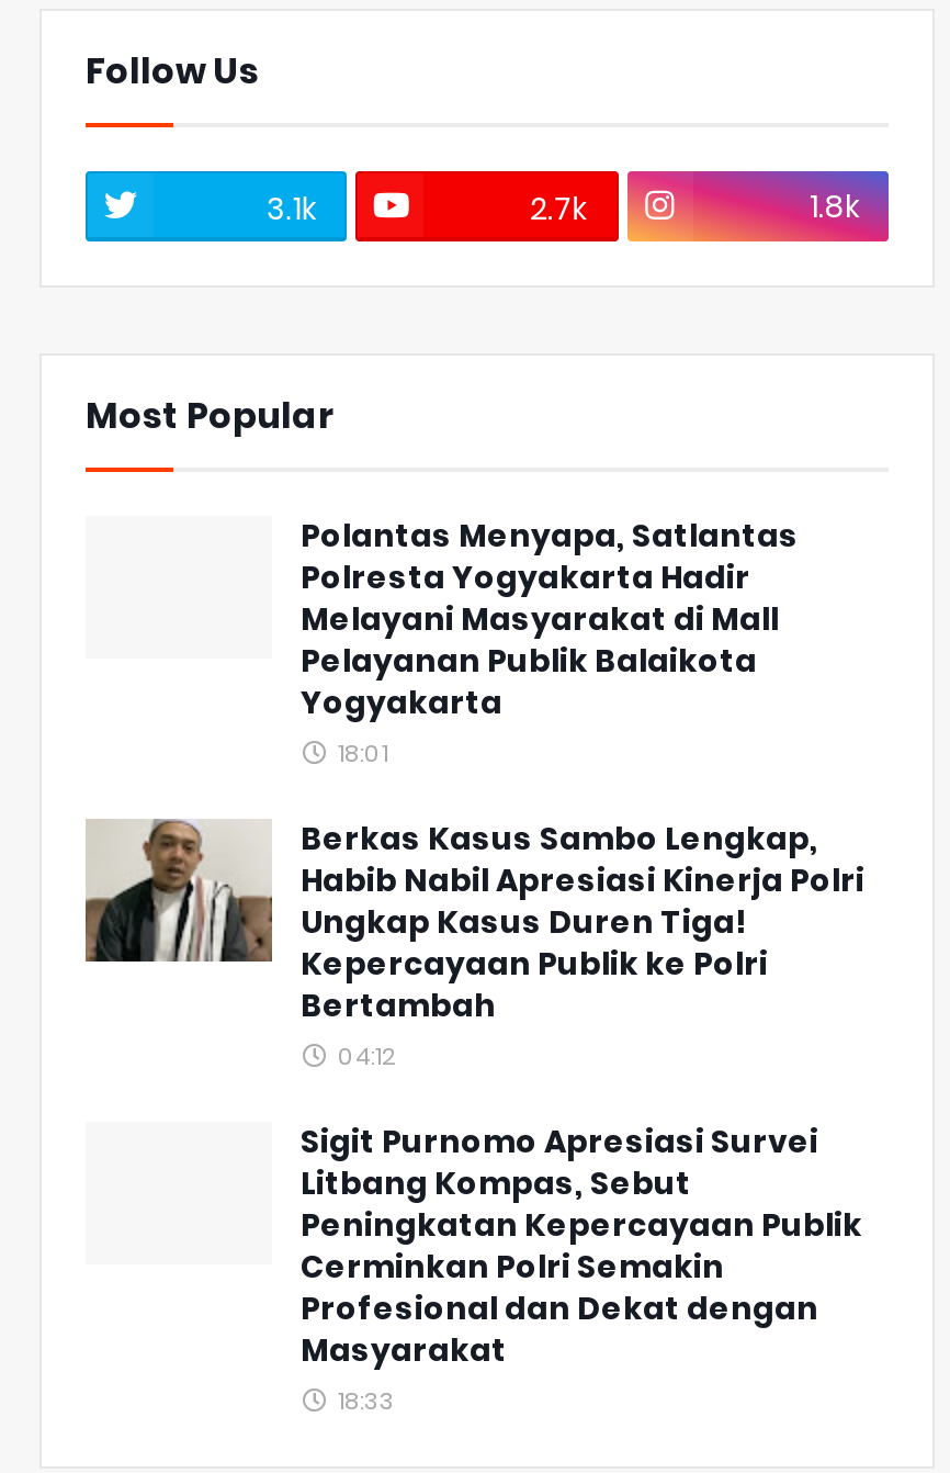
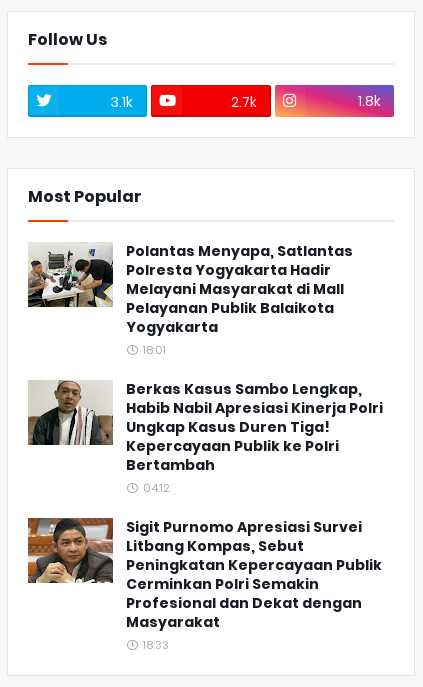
+ [image]

+ [image]
